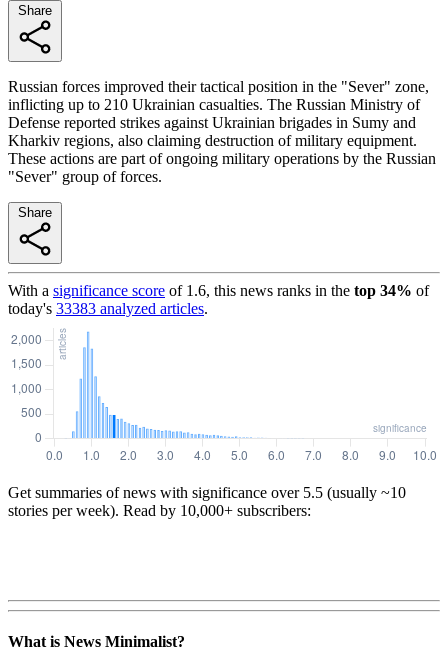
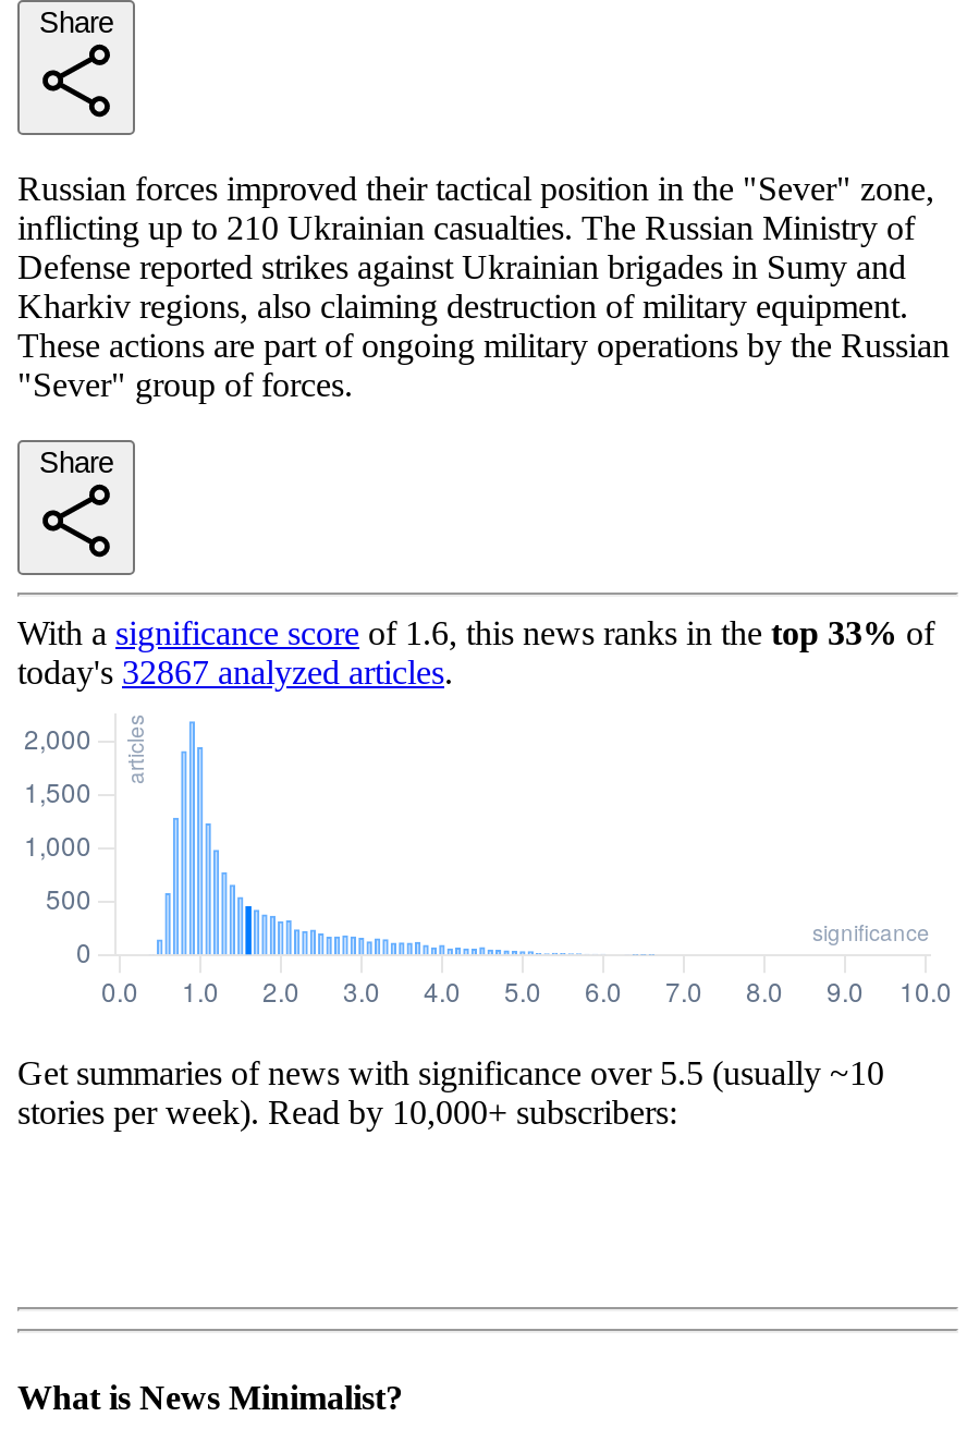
- With a significance score of 1.6, this news ranks in the top 34% of
+ With a significance score of 1.6, this news ranks in the top 33% of

- today's 33383 analyzed articles.
+ today's 32867 analyzed articles.
